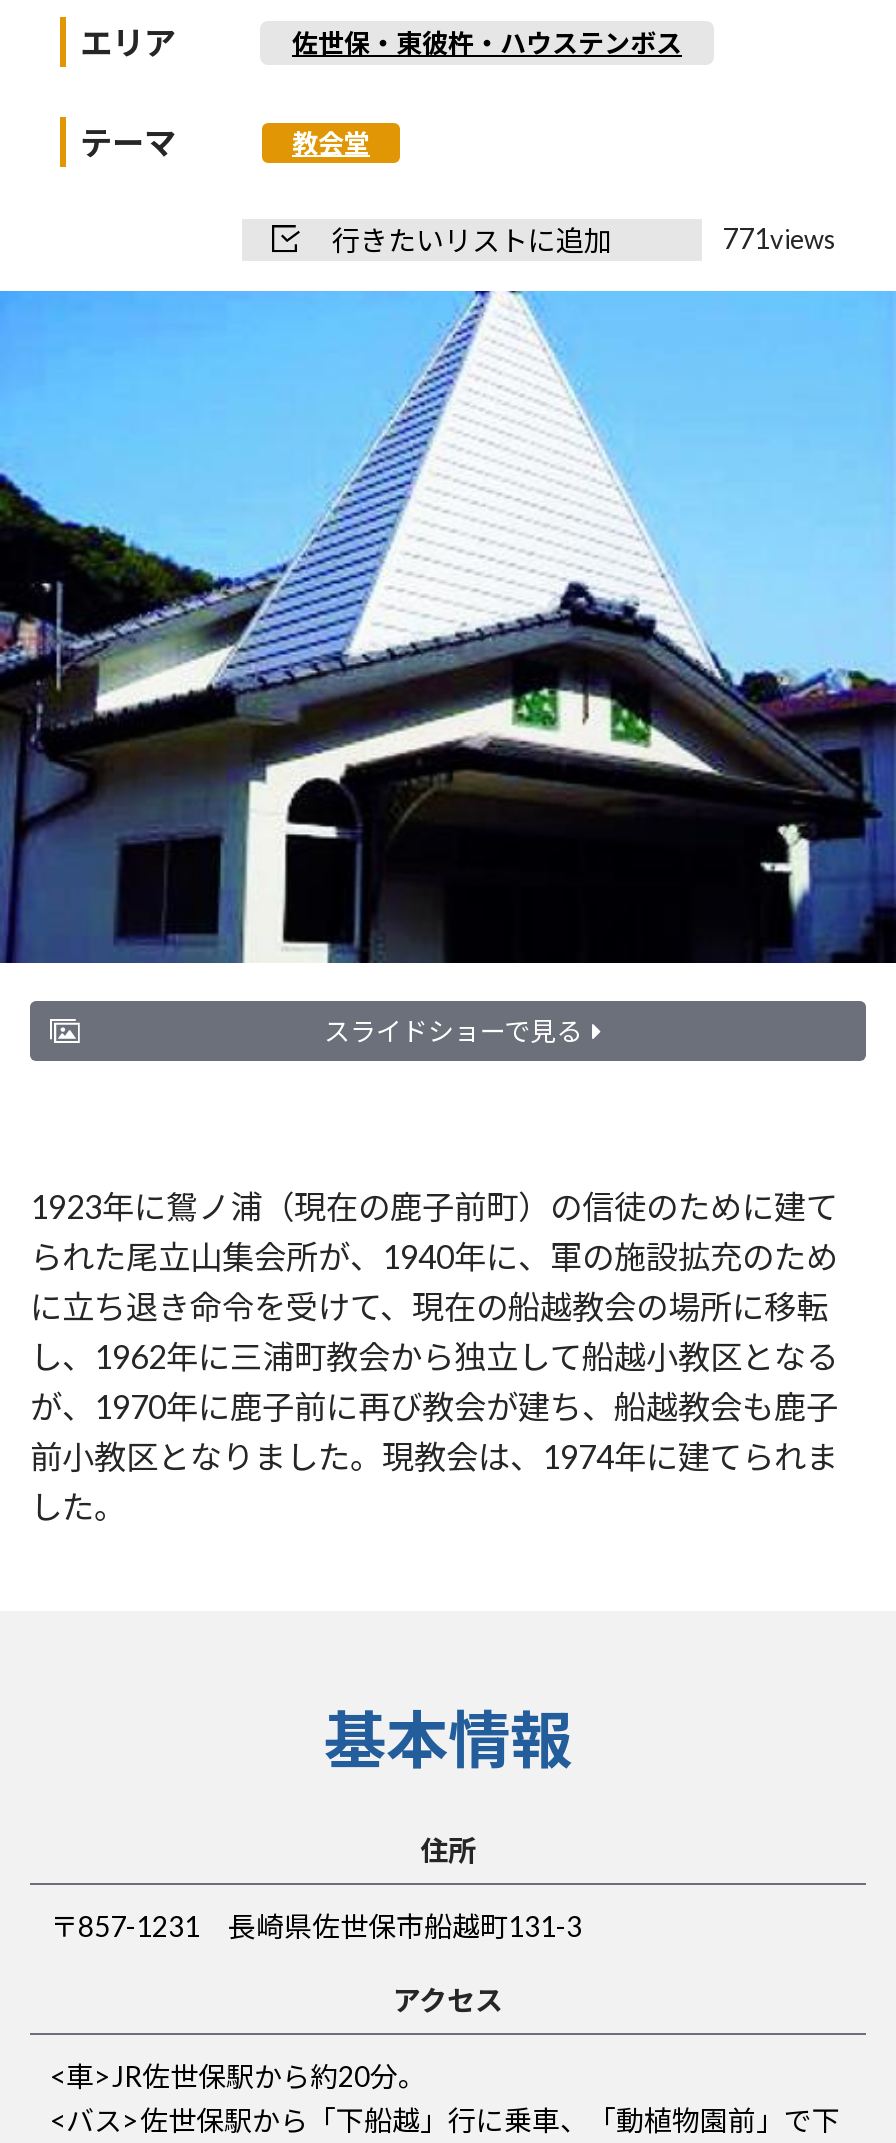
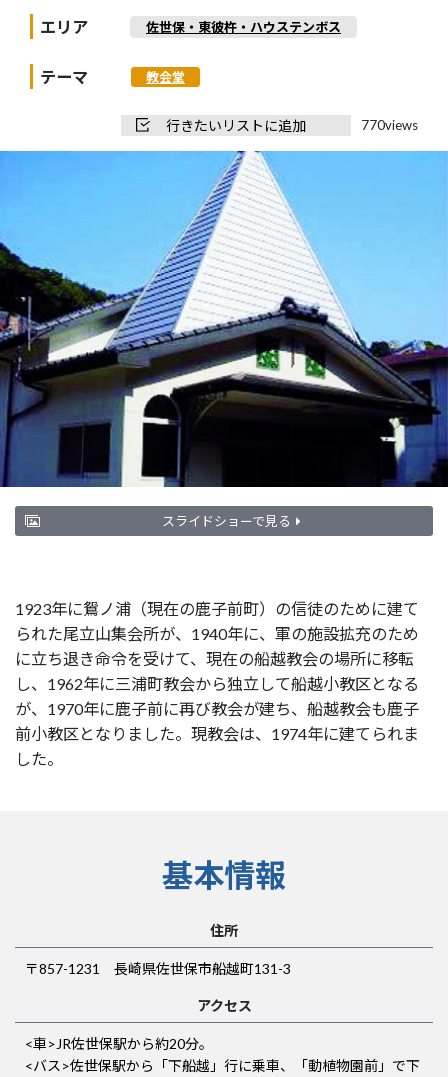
- 771views
+ 770views
